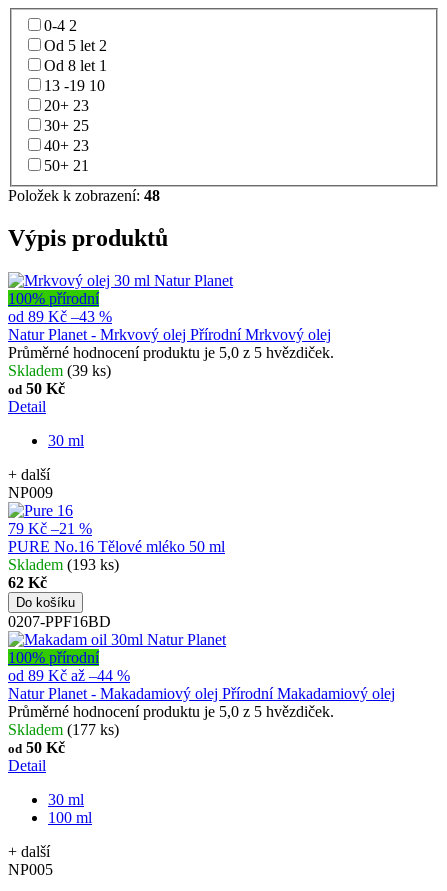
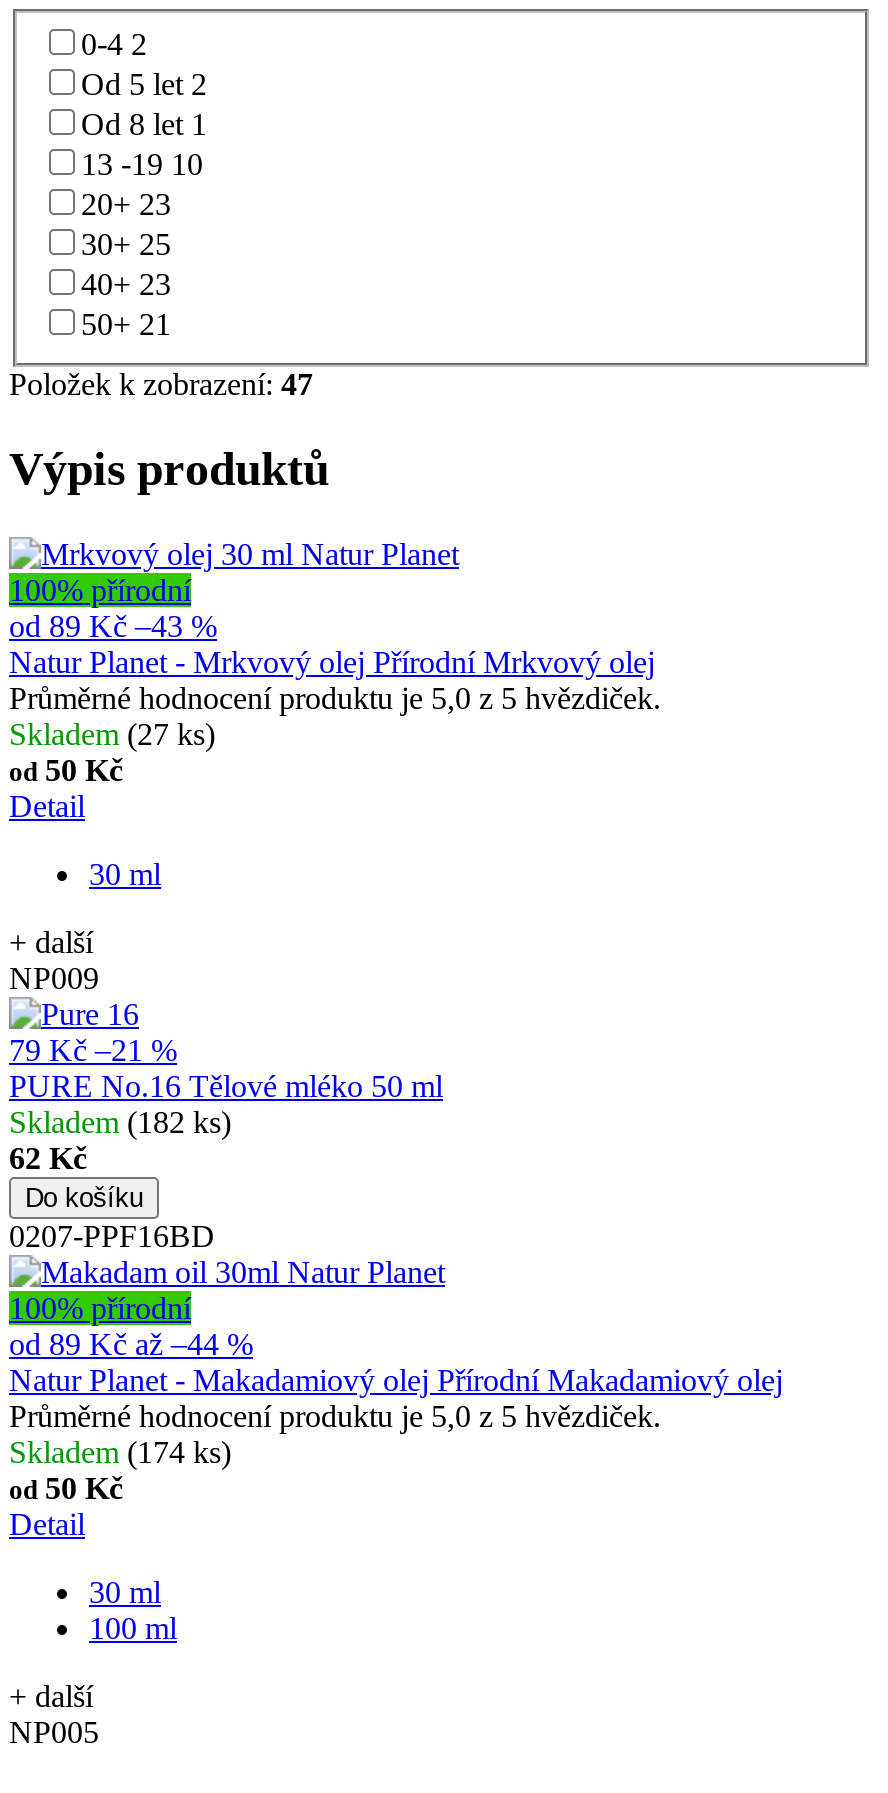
- Položek k zobrazení: 48
+ Položek k zobrazení: 47

- Skladem (39 ks)
+ Skladem (27 ks)

- Skladem (193 ks)
+ Skladem (182 ks)

- Skladem (177 ks)
+ Skladem (174 ks)
